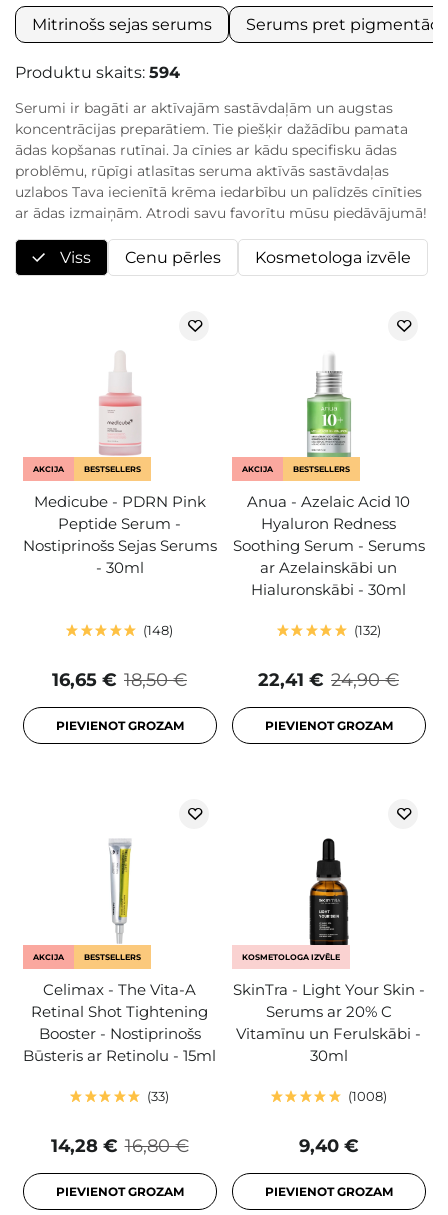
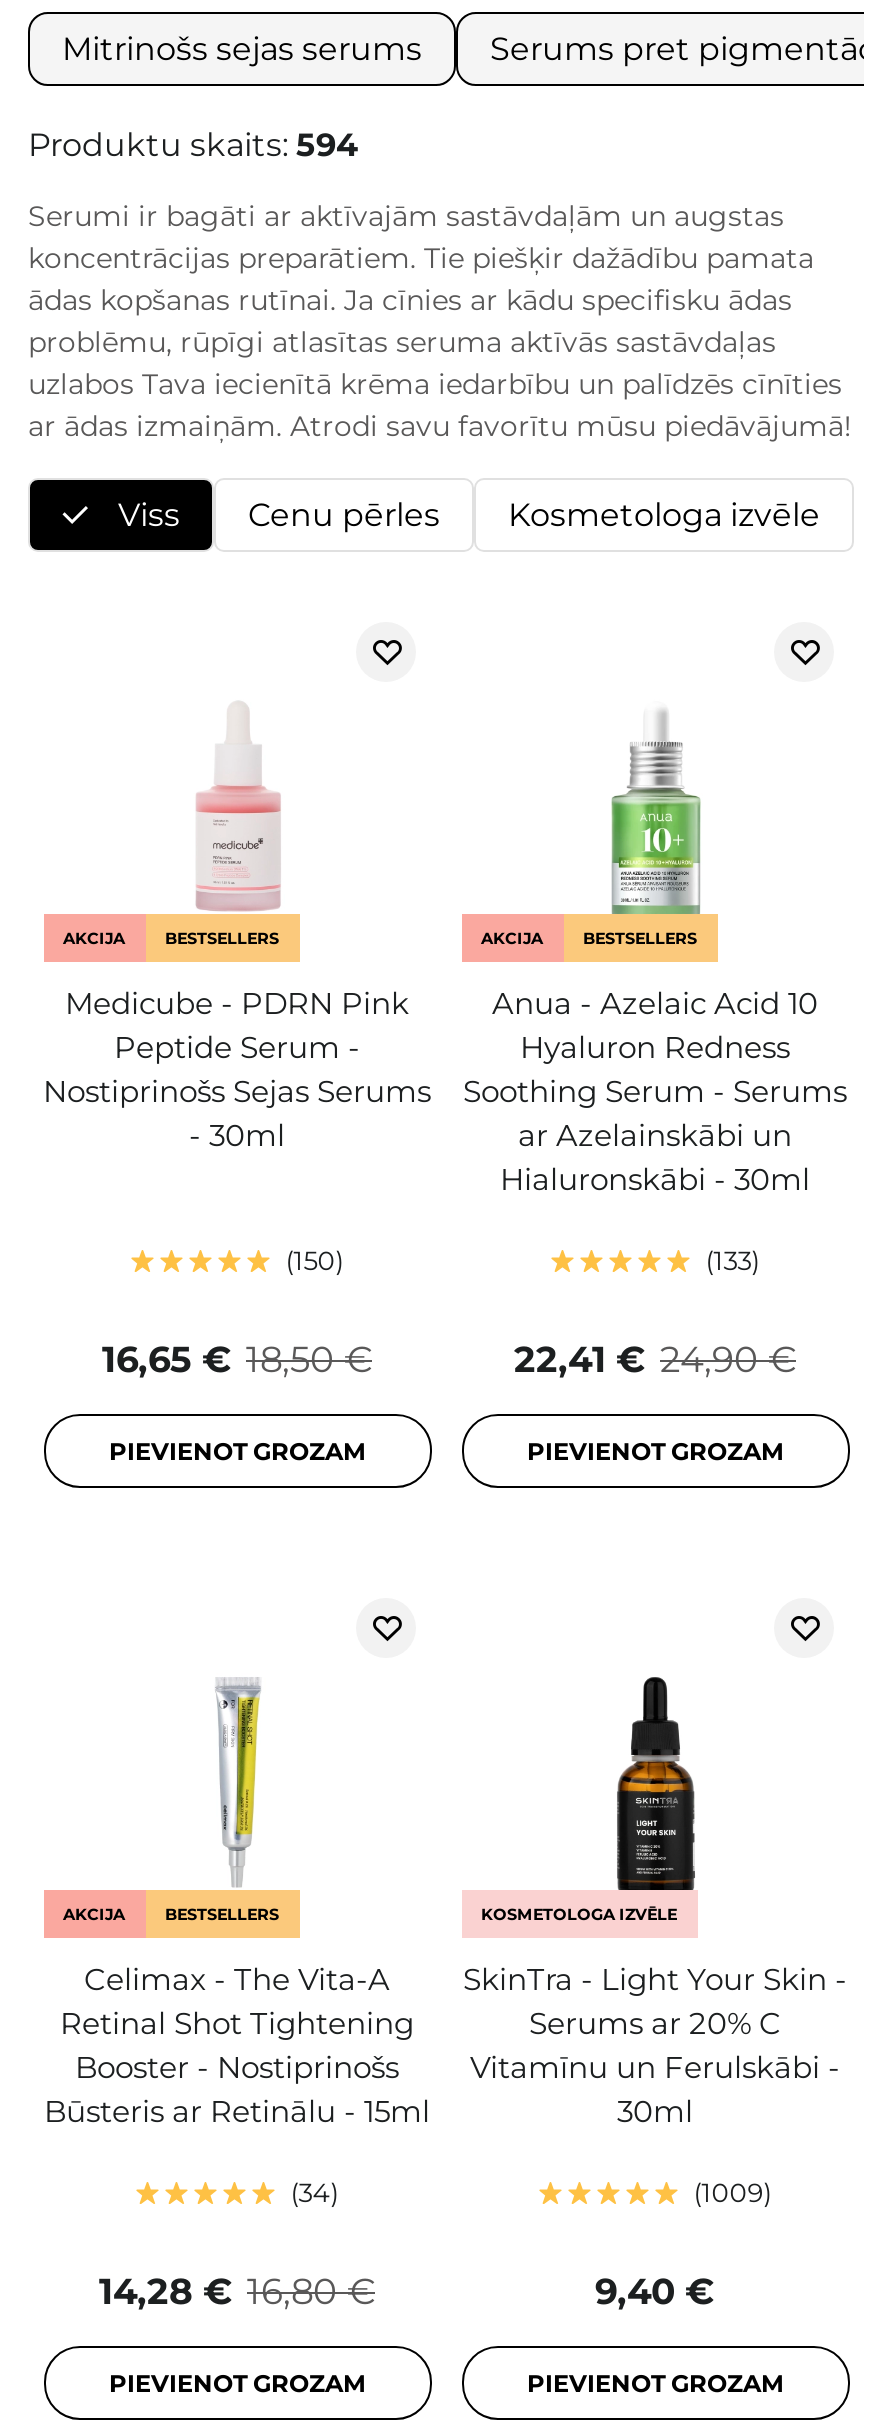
- 148
+ 150

- 132
+ 133

- Būsteris ar Retinolu - 15ml
+ Būsteris ar Retinālu - 15ml

- 33
+ 34

- 1008
+ 1009
